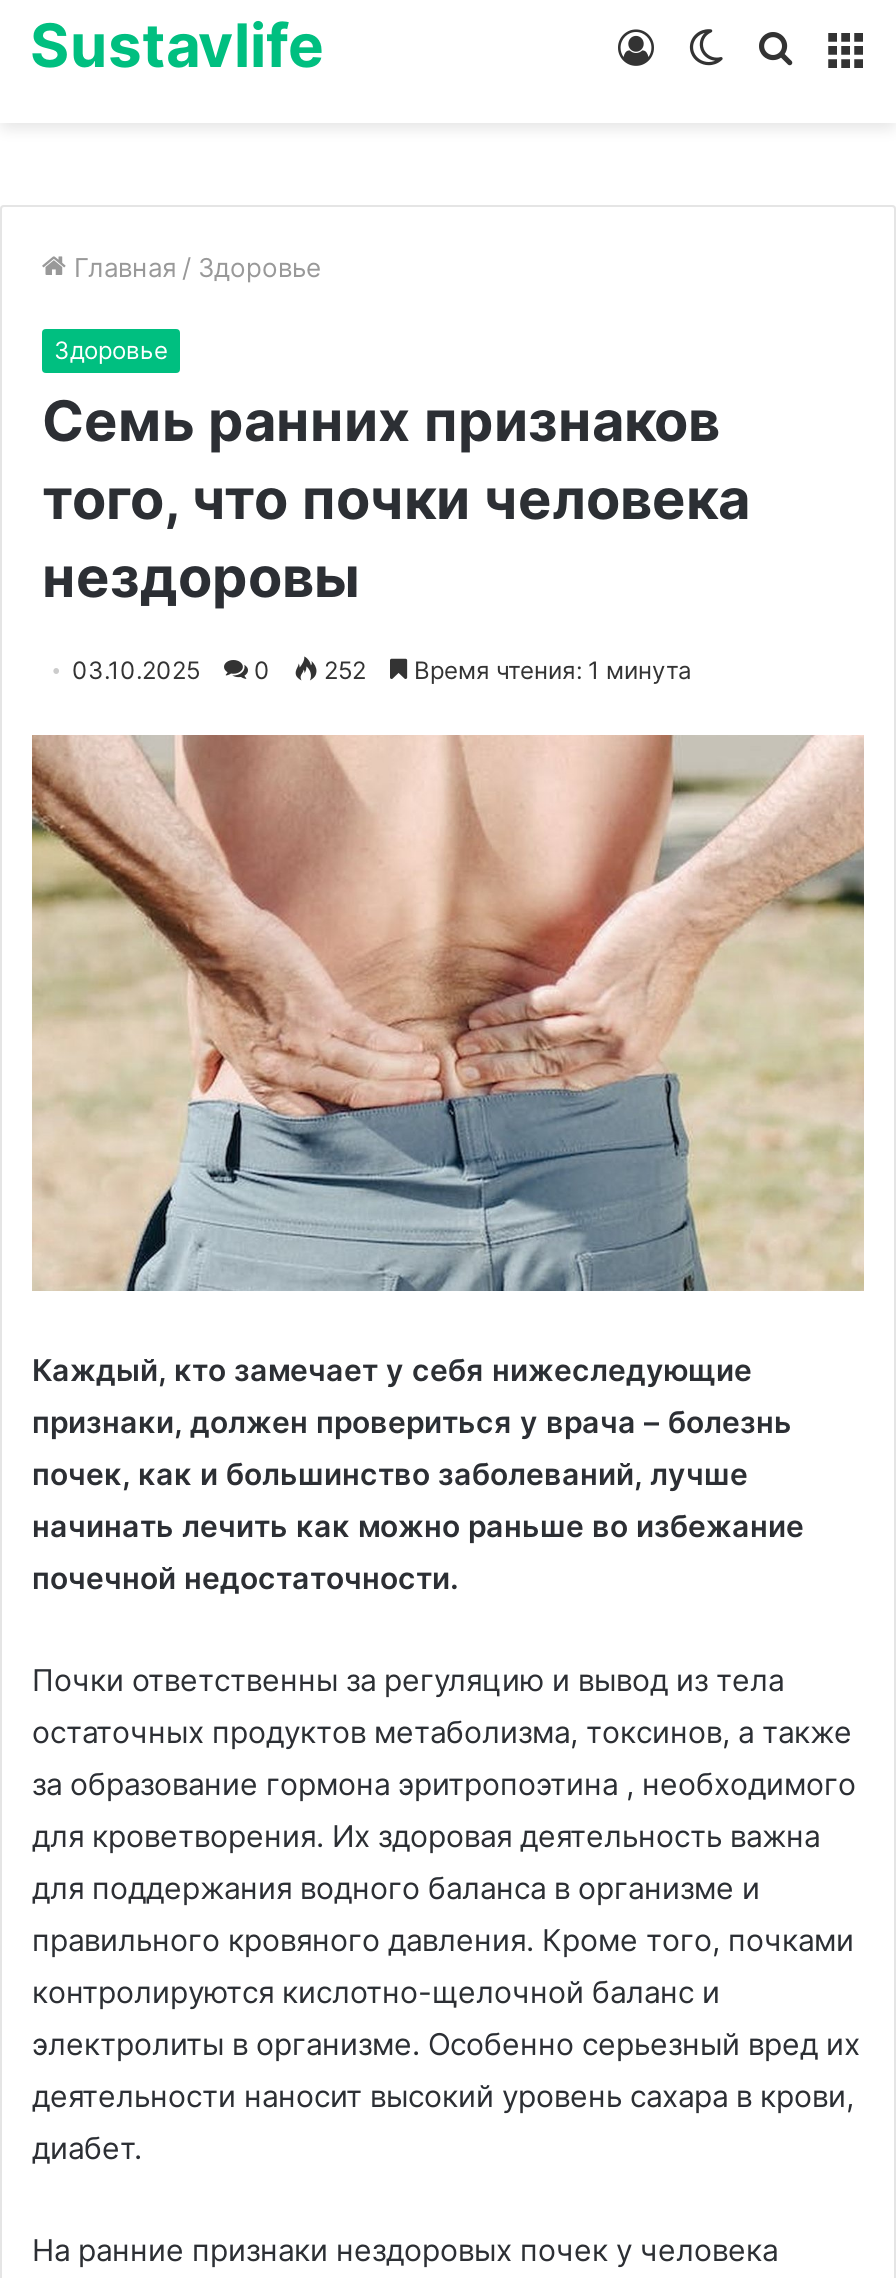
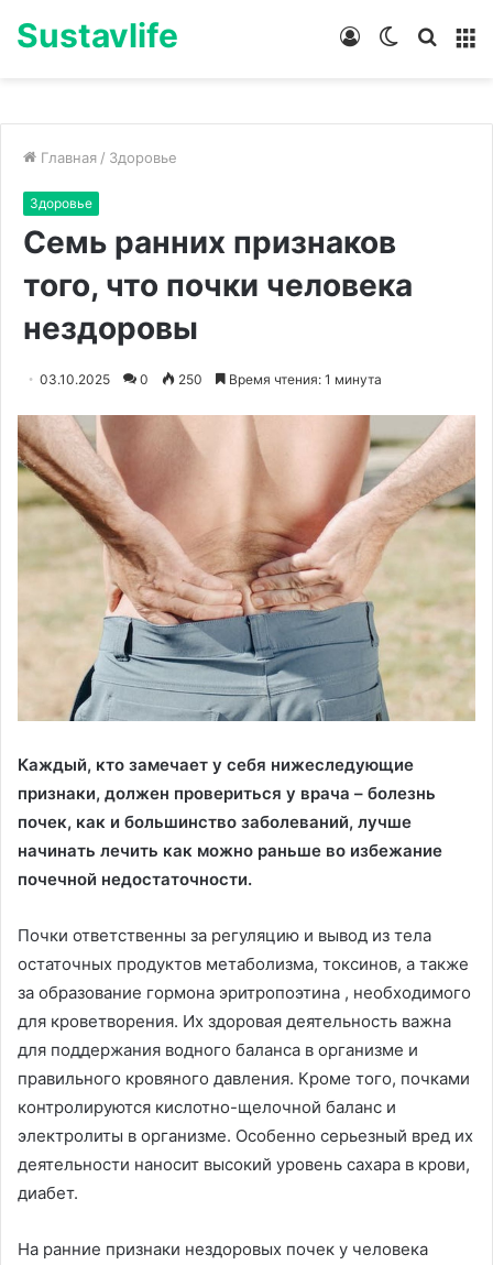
- 03.10.2025 0 252 Время чтения: 1 минута
+ 03.10.2025 0 250 Время чтения: 1 минута
